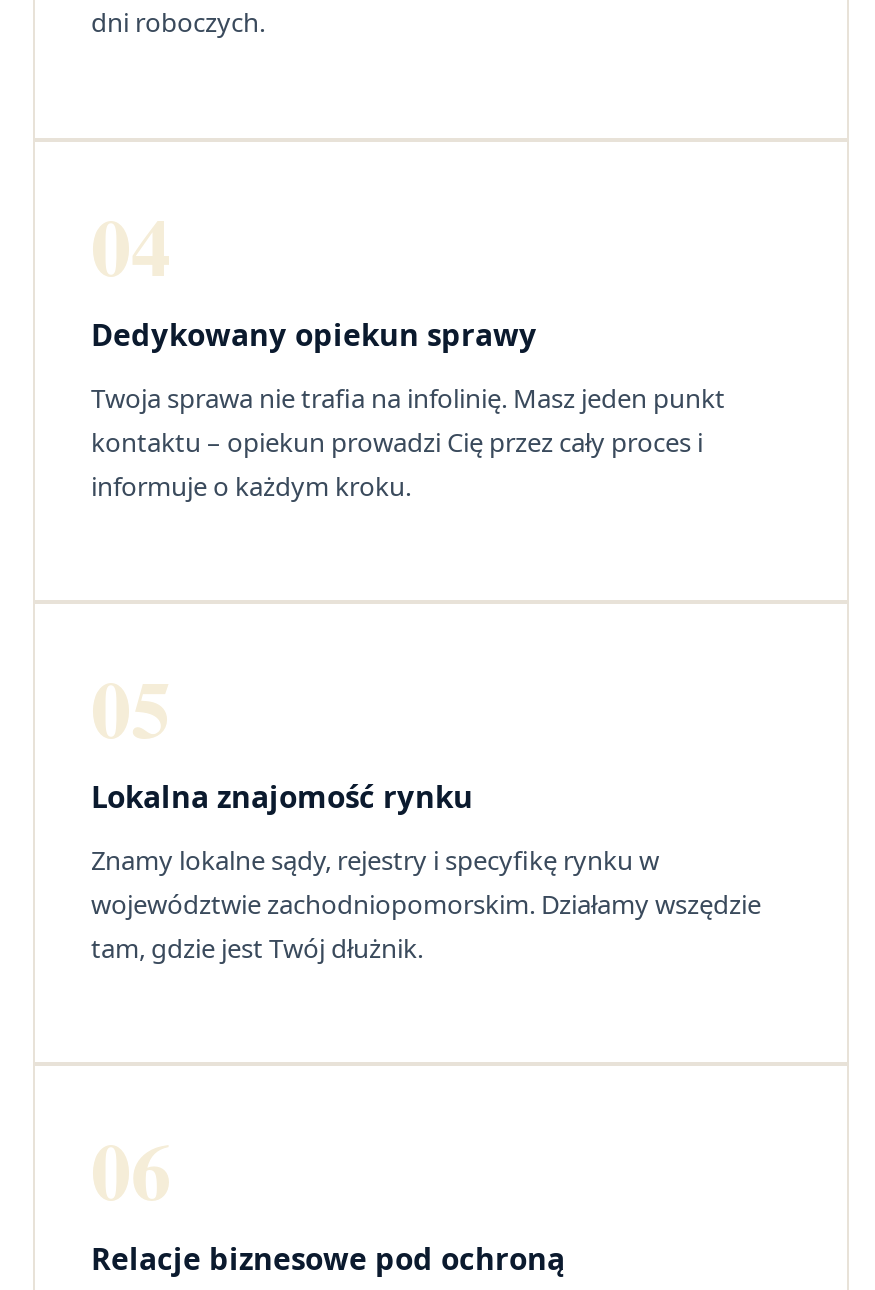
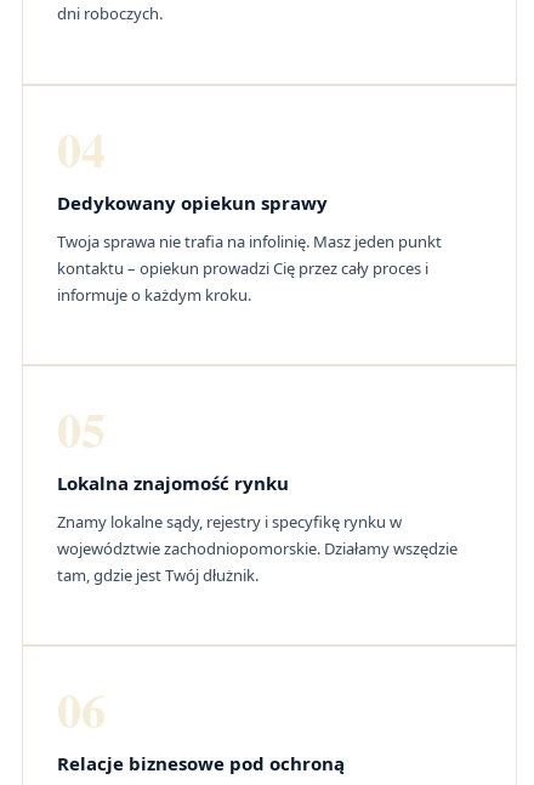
- województwie zachodniopomorskim. Działamy wszędzie
+ województwie zachodniopomorskie. Działamy wszędzie
